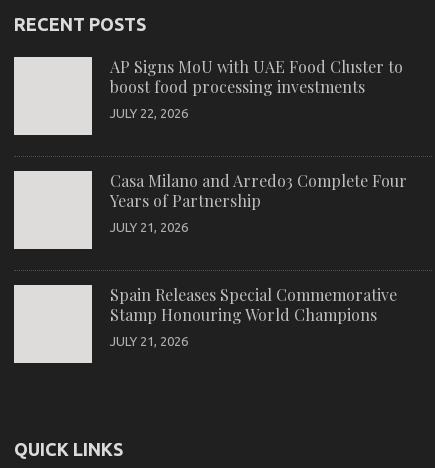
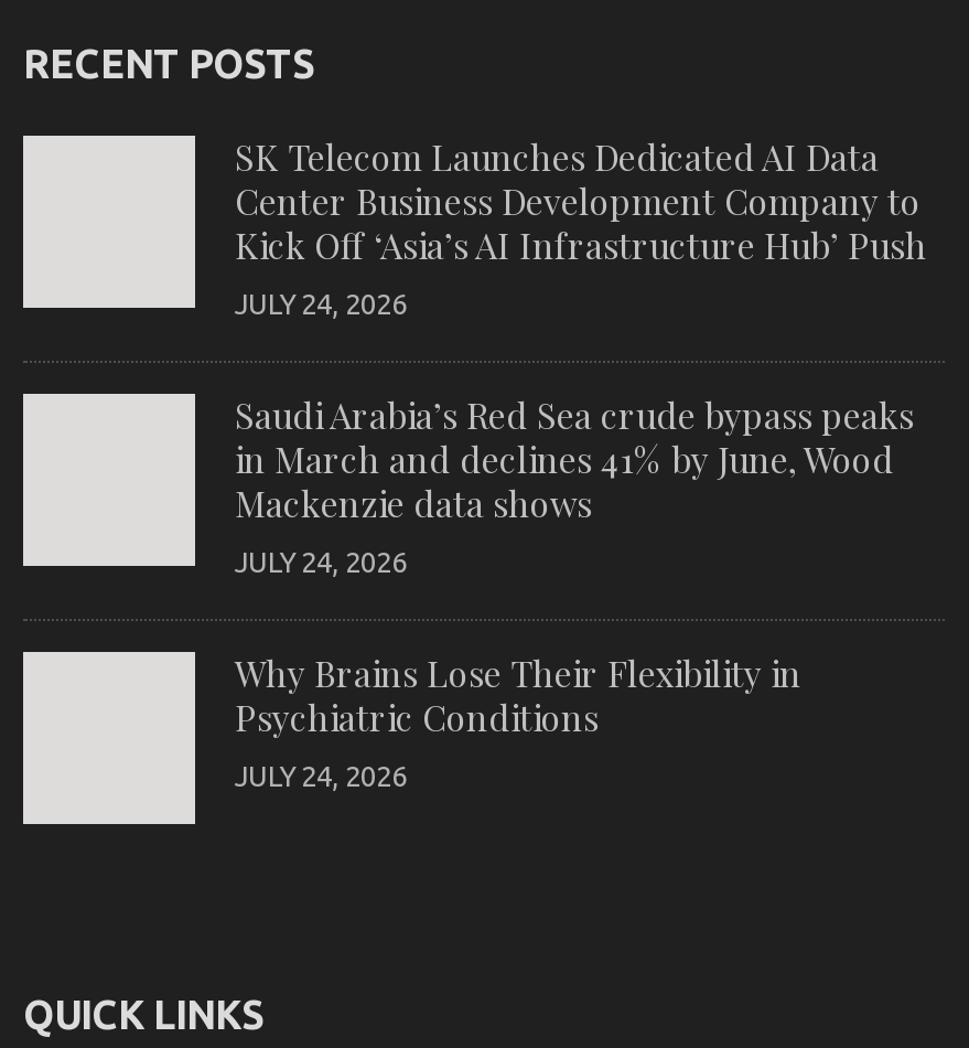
- AP Signs MoU with UAE Food Cluster to
- boost food processing investments
- JULY 22, 2026
+ SK Telecom Launches Dedicated AI Data
+ Center Business Development Company to
+ Kick Off ‘Asia’s AI Infrastructure Hub’ Push
+ JULY 24, 2026

- Casa Milano and Arredo3 Complete Four
- Years of Partnership
- JULY 21, 2026
+ Saudi Arabia’s Red Sea crude bypass peaks
+ in March and declines 41% by June, Wood
+ Mackenzie data shows
+ JULY 24, 2026

- Spain Releases Special Commemorative
- Stamp Honouring World Champions
- JULY 21, 2026
+ Why Brains Lose Their Flexibility in
+ Psychiatric Conditions
+ JULY 24, 2026
